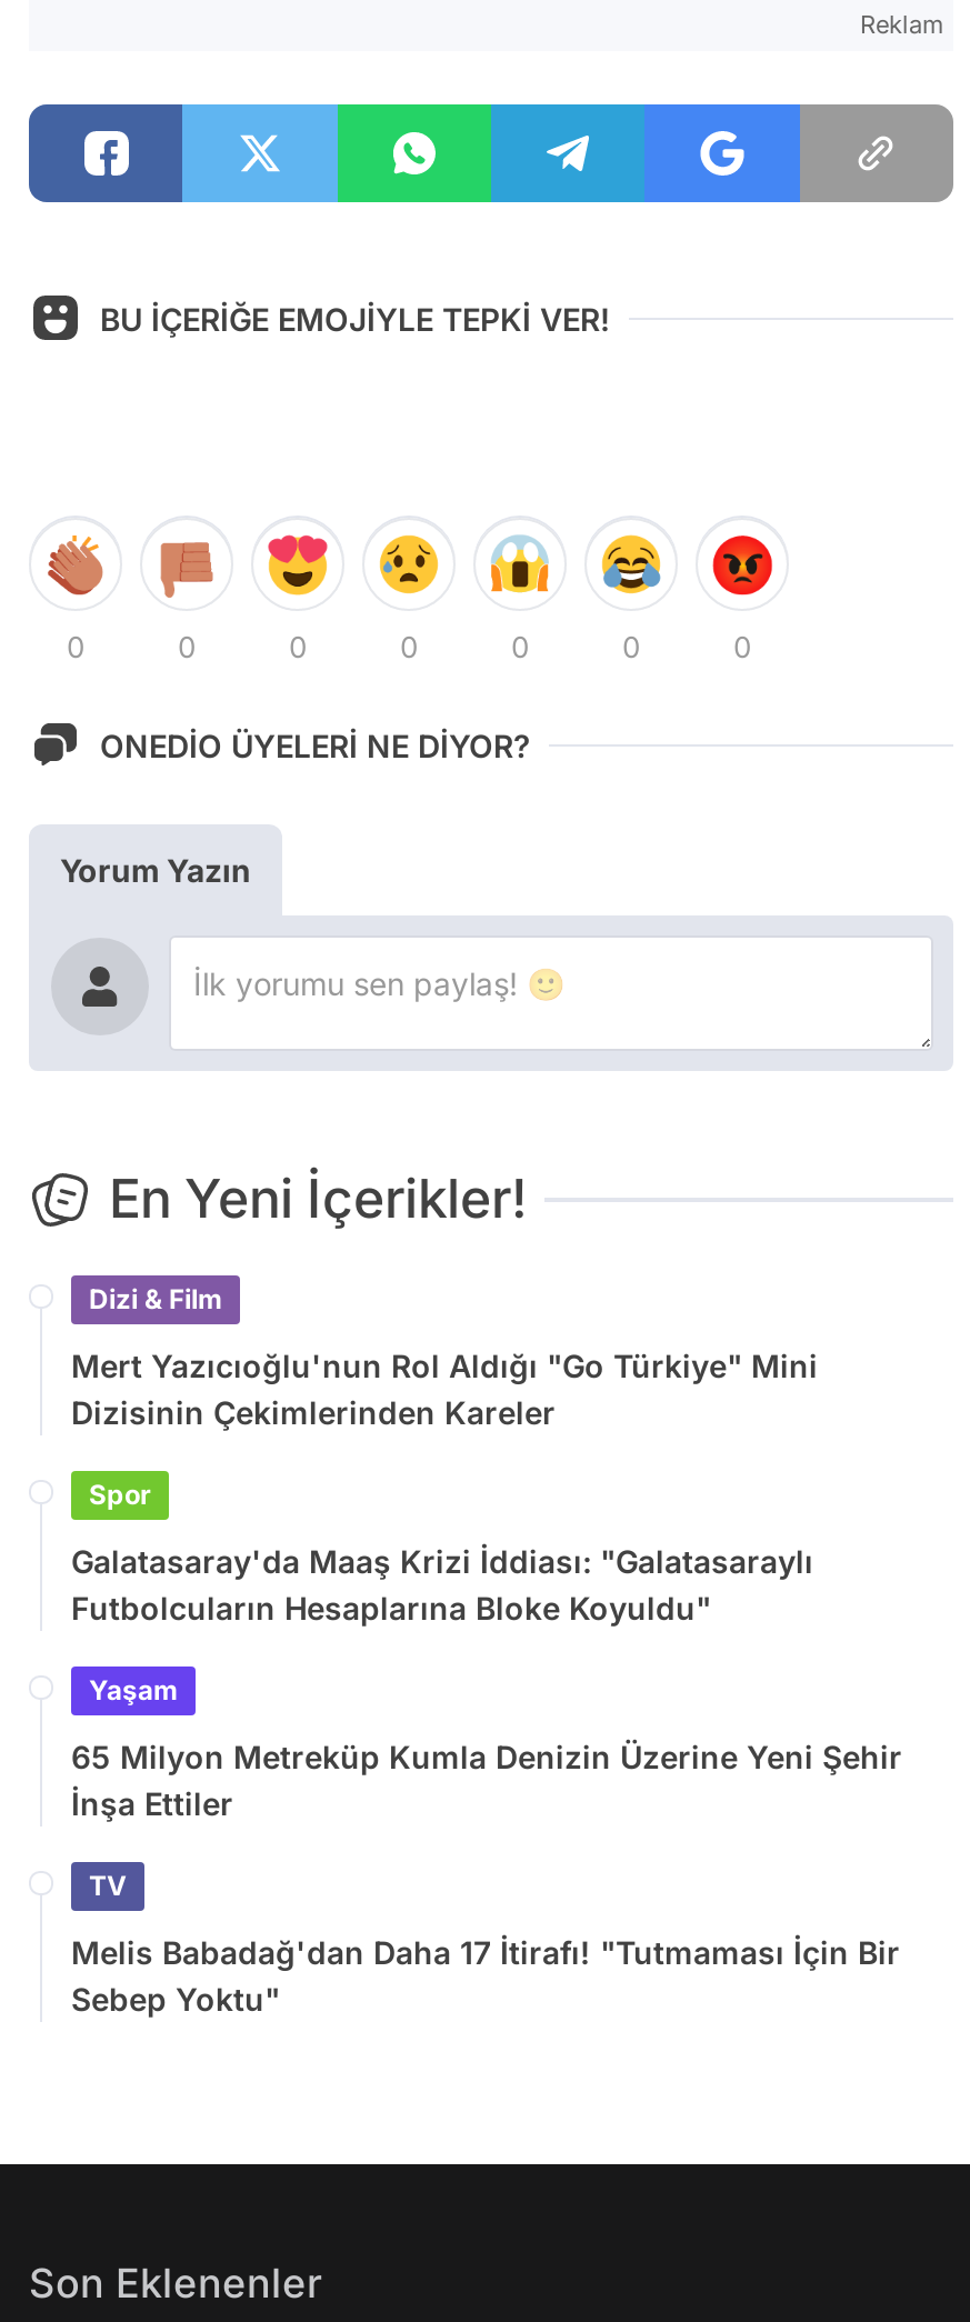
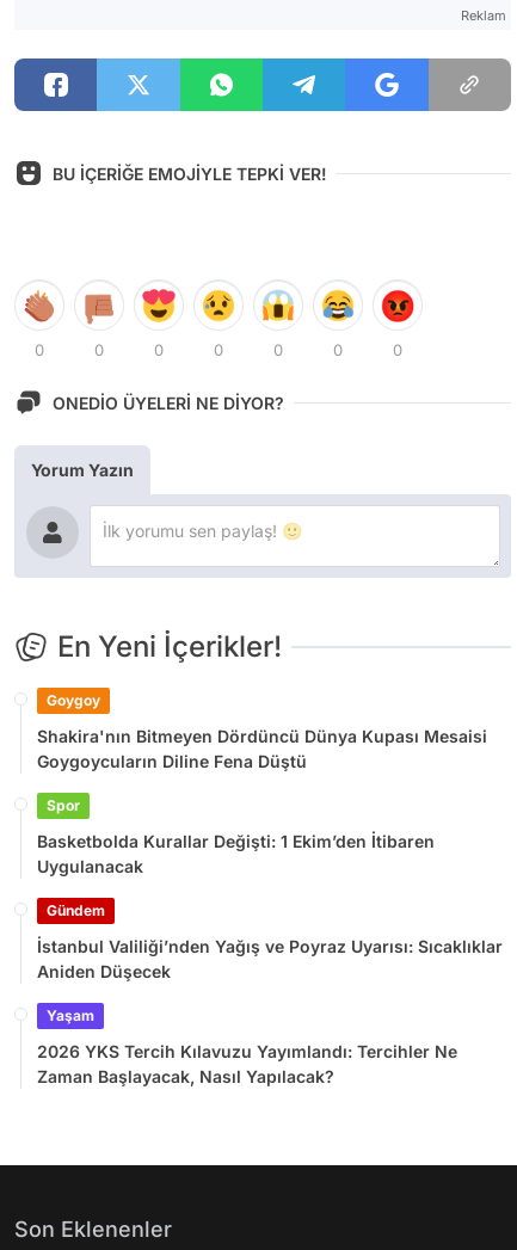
- Dizi & Film
+ Goygoy

- Mert Yazıcıoğlu'nun Rol Aldığı "Go Türkiye" Mini
- Dizisinin Çekimlerinden Kareler
+ Shakira'nın Bitmeyen Dördüncü Dünya Kupası Mesaisi
+ Goygoycuların Diline Fena Düştü

- Galatasaray'da Maaş Krizi İddiası: "Galatasaraylı
- Futbolcuların Hesaplarına Bloke Koyuldu"
+ Basketbolda Kurallar Değişti: 1 Ekim’den İtibaren
+ Uygulanacak
+ Gündem
+ İstanbul Valiliği’nden Yağış ve Poyraz Uyarısı: Sıcaklıklar
+ Aniden Düşecek

moved down: Yaşam

- 65 Milyon Metreküp Kumla Denizin Üzerine Yeni Şehir
- İnşa Ettiler
- TV
- Melis Babadağ'dan Daha 17 İtirafı! "Tutmaması İçin Bir
- Sebep Yoktu"
+ 2026 YKS Tercih Kılavuzu Yayımlandı: Tercihler Ne
+ Zaman Başlayacak, Nasıl Yapılacak?
